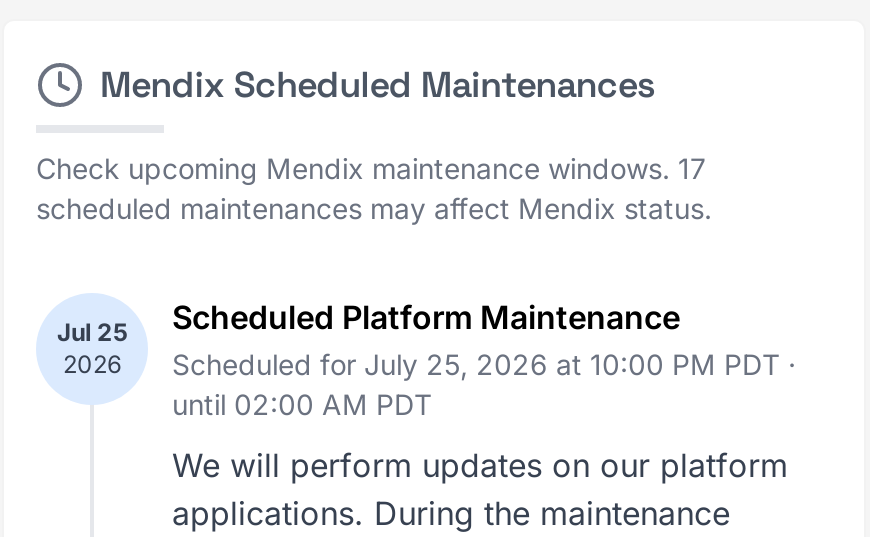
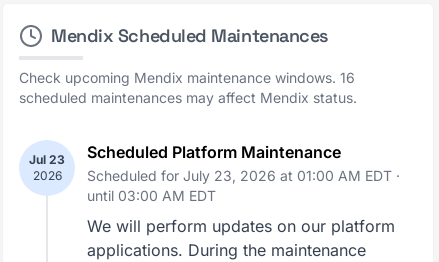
- Check upcoming Mendix maintenance windows. 17
+ Check upcoming Mendix maintenance windows. 16

- Jul 25 Scheduled Platform Maintenance
+ Jul 23 Scheduled Platform Maintenance

- Scheduled for July 25, 2026 at 10:00 PM PDT ·
+ Scheduled for July 23, 2026 at 01:00 AM EDT ·

- until 02:00 AM PDT
+ until 03:00 AM EDT
